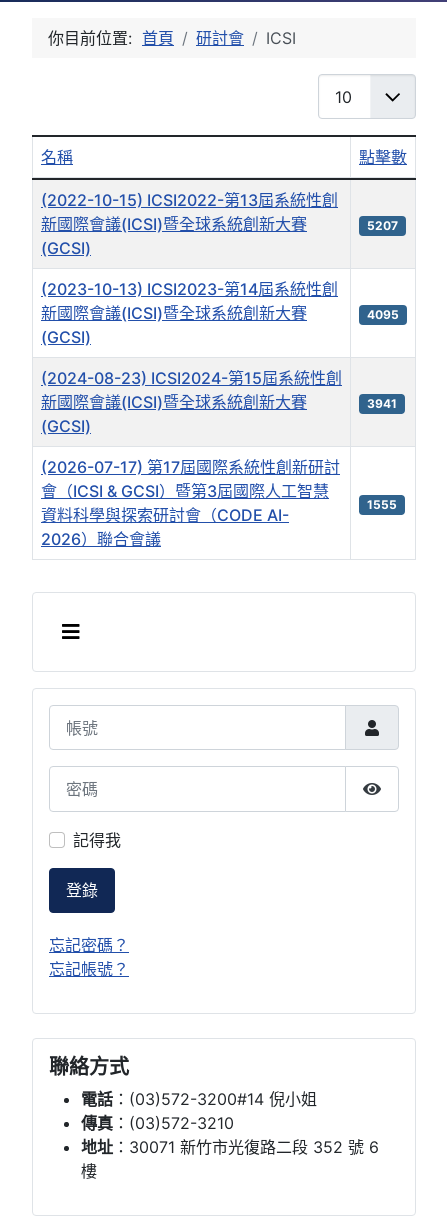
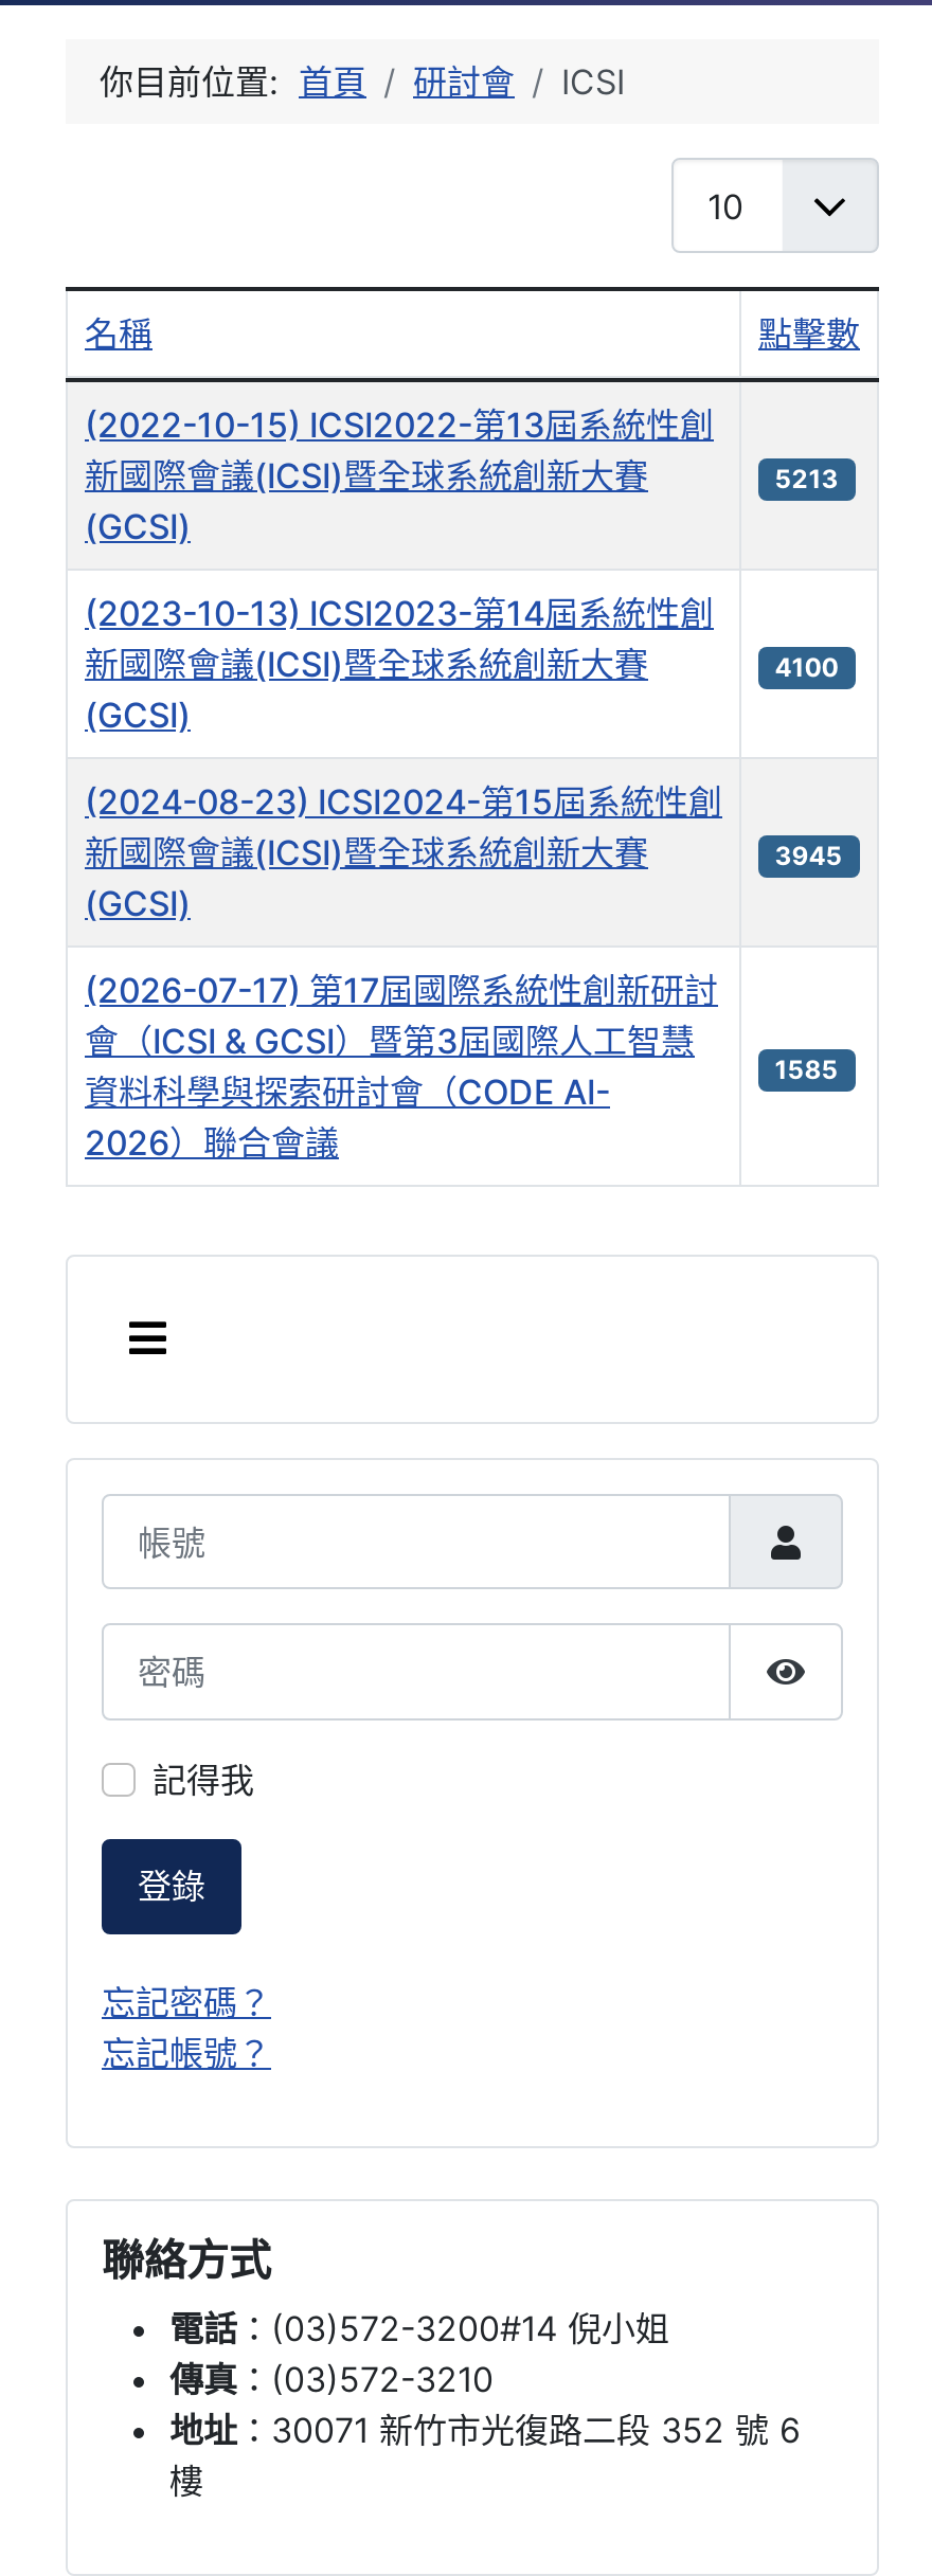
- 5207
+ 5213

- 4095
+ 4100

- 3941
+ 3945

- 1555
+ 1585
